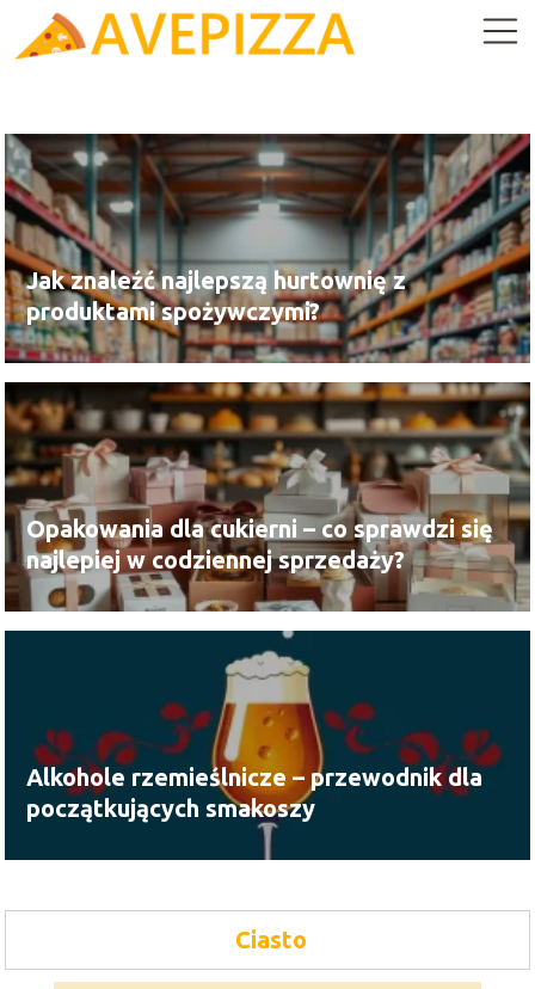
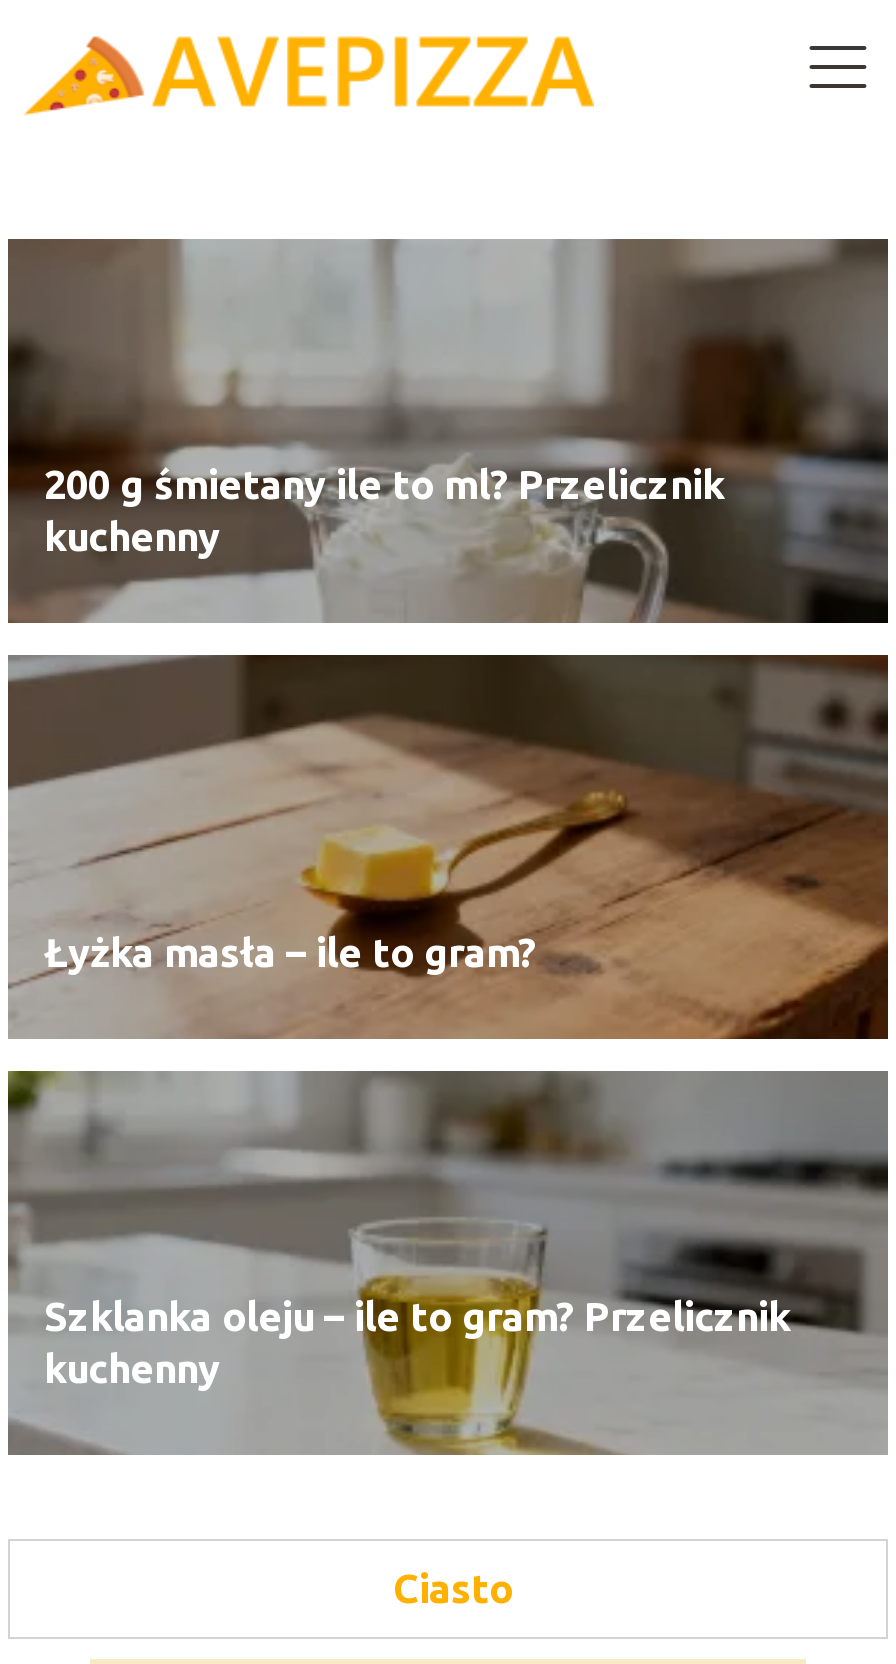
- [image]
- Jak znaleźć najlepszą hurtownię z
- produktami spożywczymi?
+ [image]
+ 200 g śmietany ile to ml? Przelicznik
+ kuchenny

- [image]
- Opakowania dla cukierni – co sprawdzi się
- najlepiej w codziennej sprzedaży?
+ [image]
+ Łyżka masła – ile to gram?

- [image]
- Alkohole rzemieślnicze – przewodnik dla
- początkujących smakoszy
+ [image]
+ Szklanka oleju – ile to gram? Przelicznik
+ kuchenny
